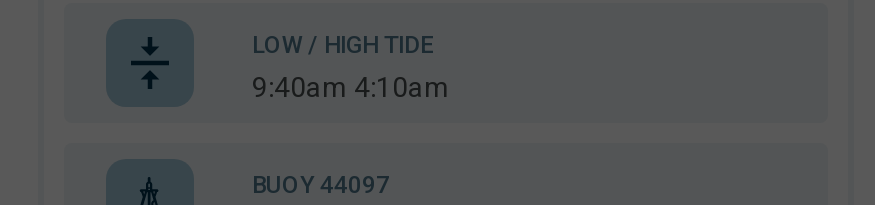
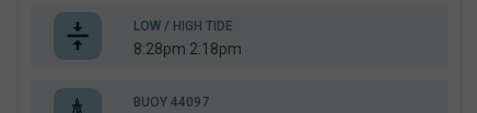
- 9:40am 4:10am
+ 8:28pm 2:18pm
